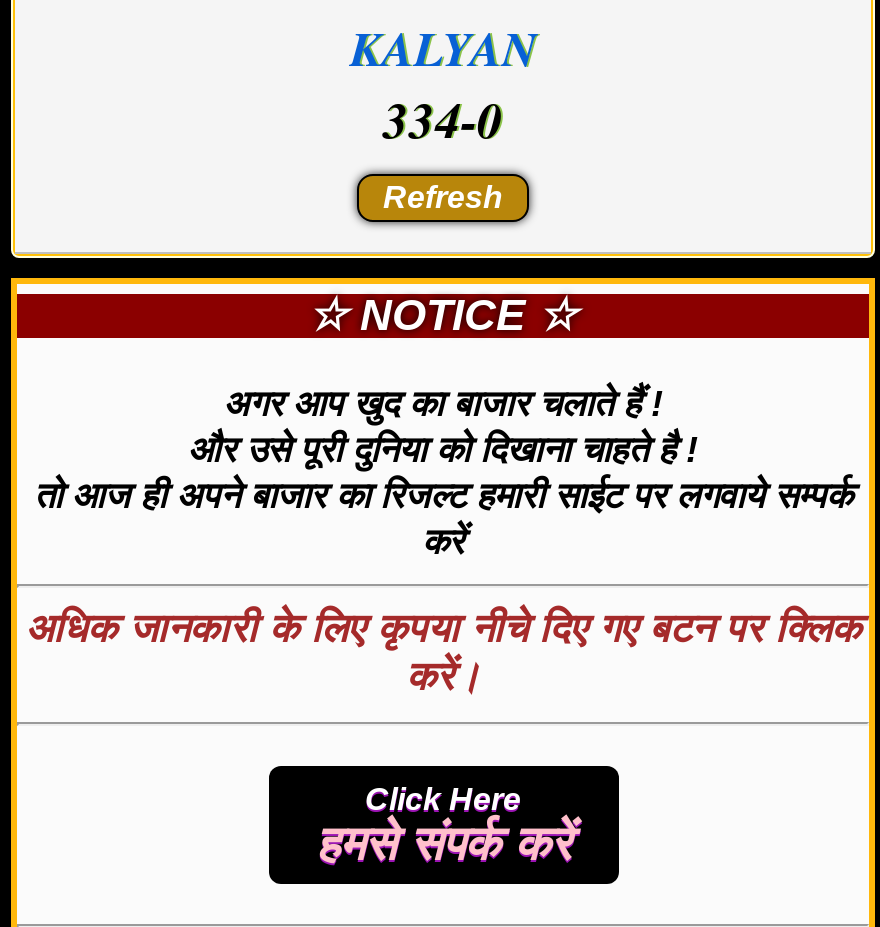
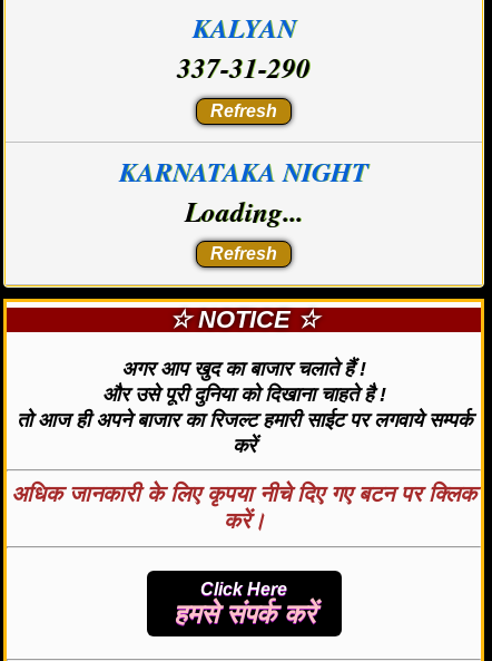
- 334-0
+ 337-31-290
+ KARNATAKA NIGHT
+ Loading...
